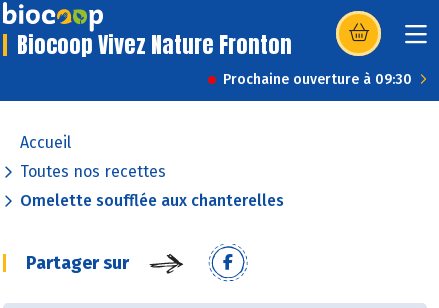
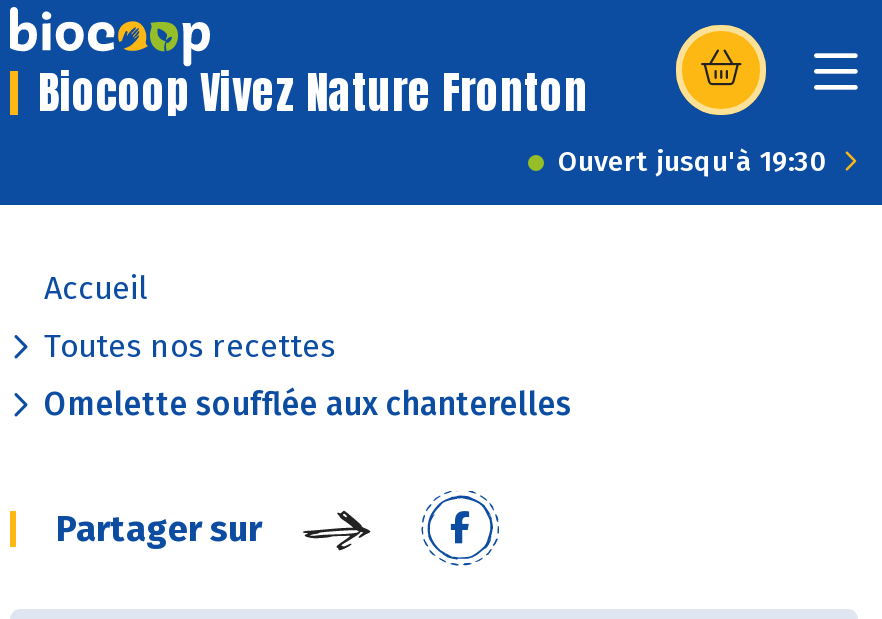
- Prochaine ouverture à 09:30
+ Ouvert jusqu'à 19:30
